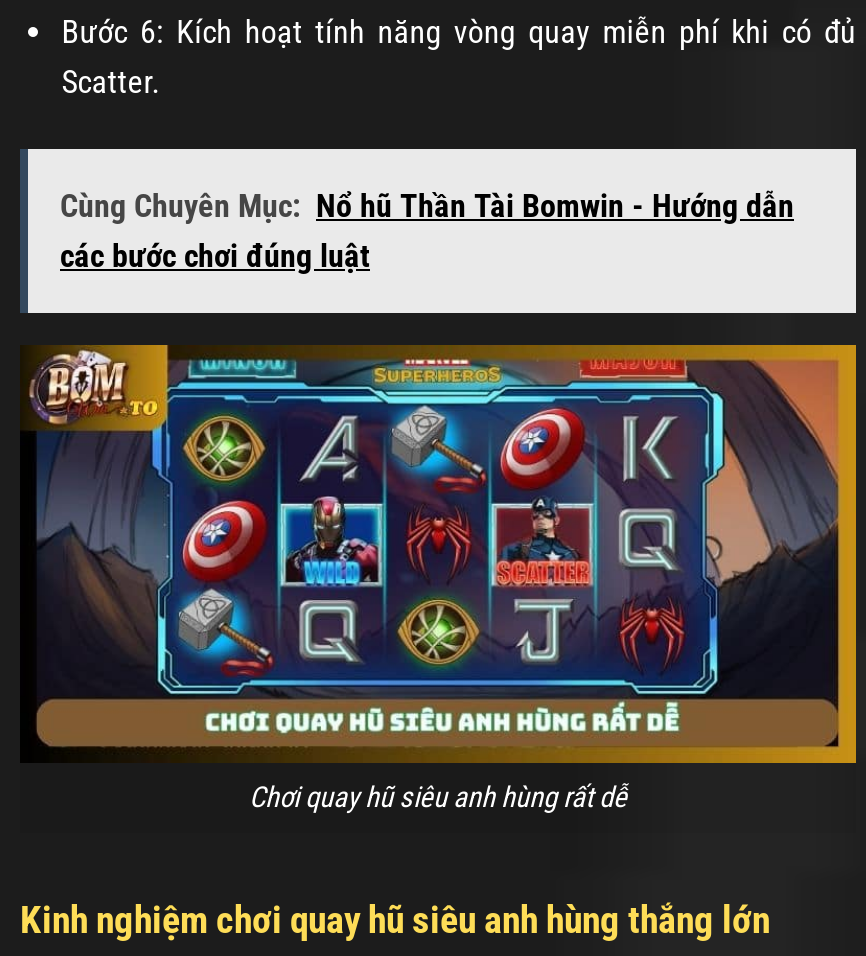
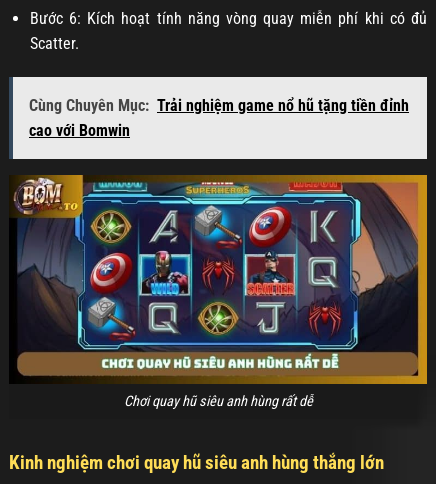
- Cùng Chuyên Mục: Nổ hũ Thần Tài Bomwin - Hướng dẫn
- các bước chơi đúng luật
+ Cùng Chuyên Mục: Trải nghiệm game nổ hũ tặng tiền đỉnh
+ cao với Bomwin
